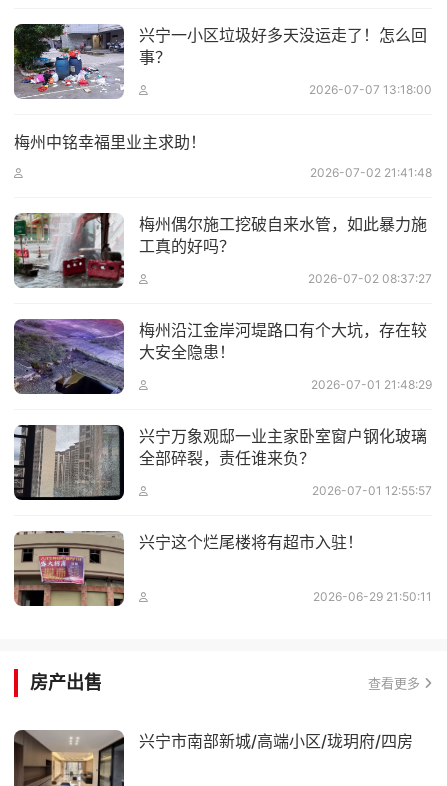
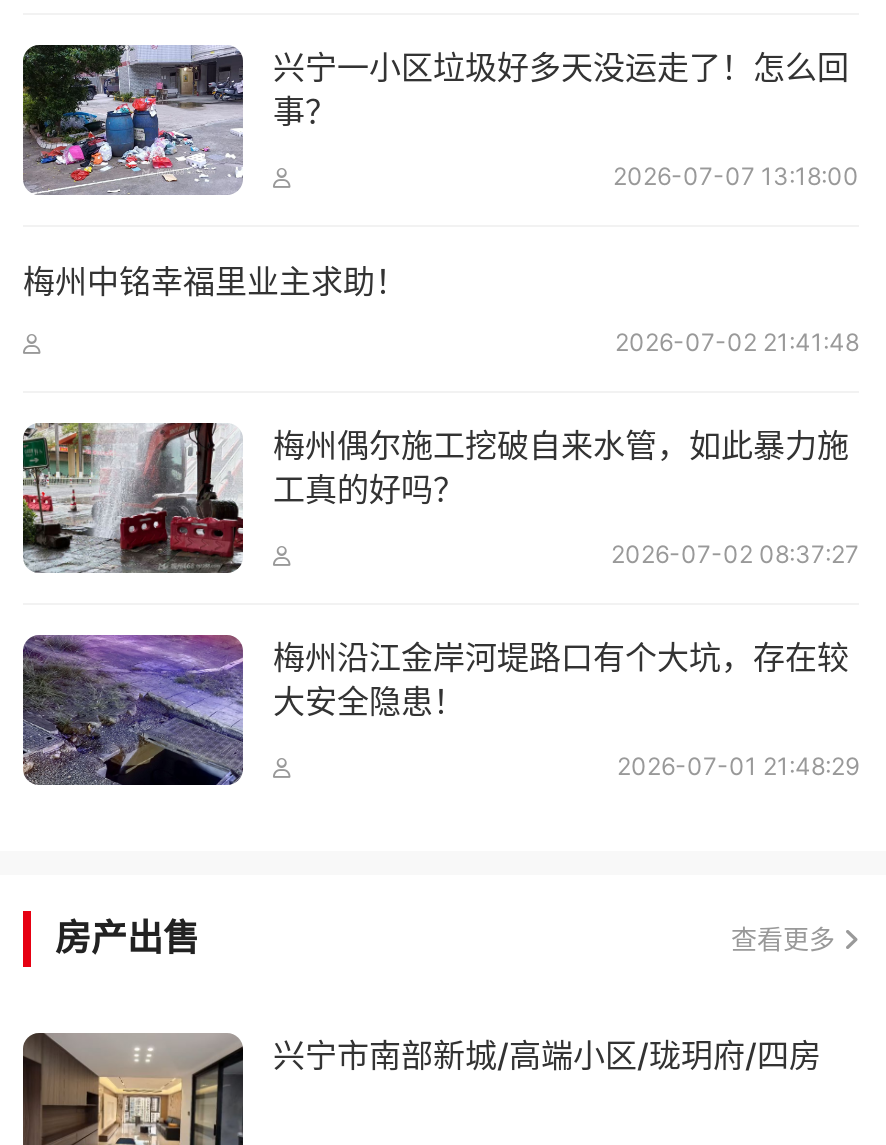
- [image]
- 兴宁万象观邸一业主家卧室窗户钢化玻璃
- 全部碎裂，责任谁来负？
- 2026-07-01 12:55:57
- 兴宁这个烂尾楼将有超市入驻！
- 2026-06-29 21:50:11

- [image]
